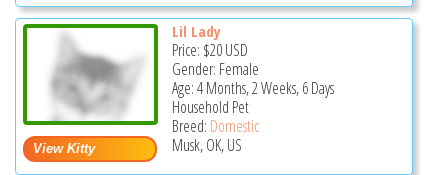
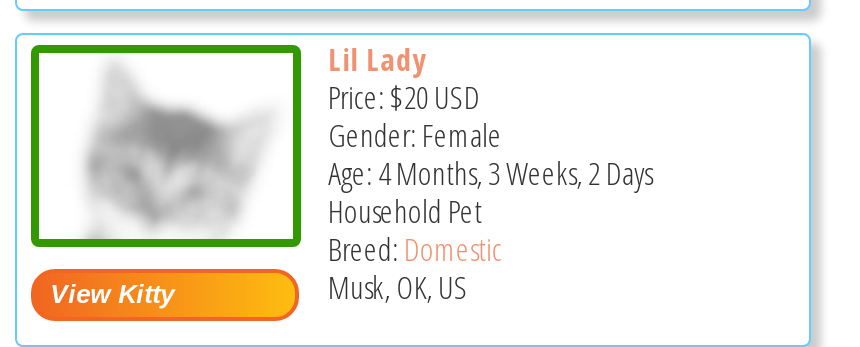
- Age: 4 Months, 2 Weeks, 6 Days
+ Age: 4 Months, 3 Weeks, 2 Days
